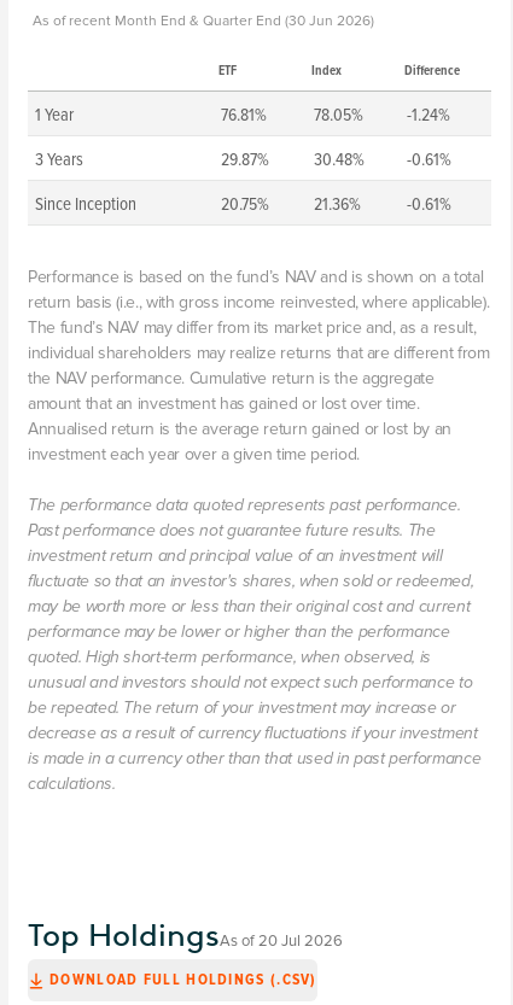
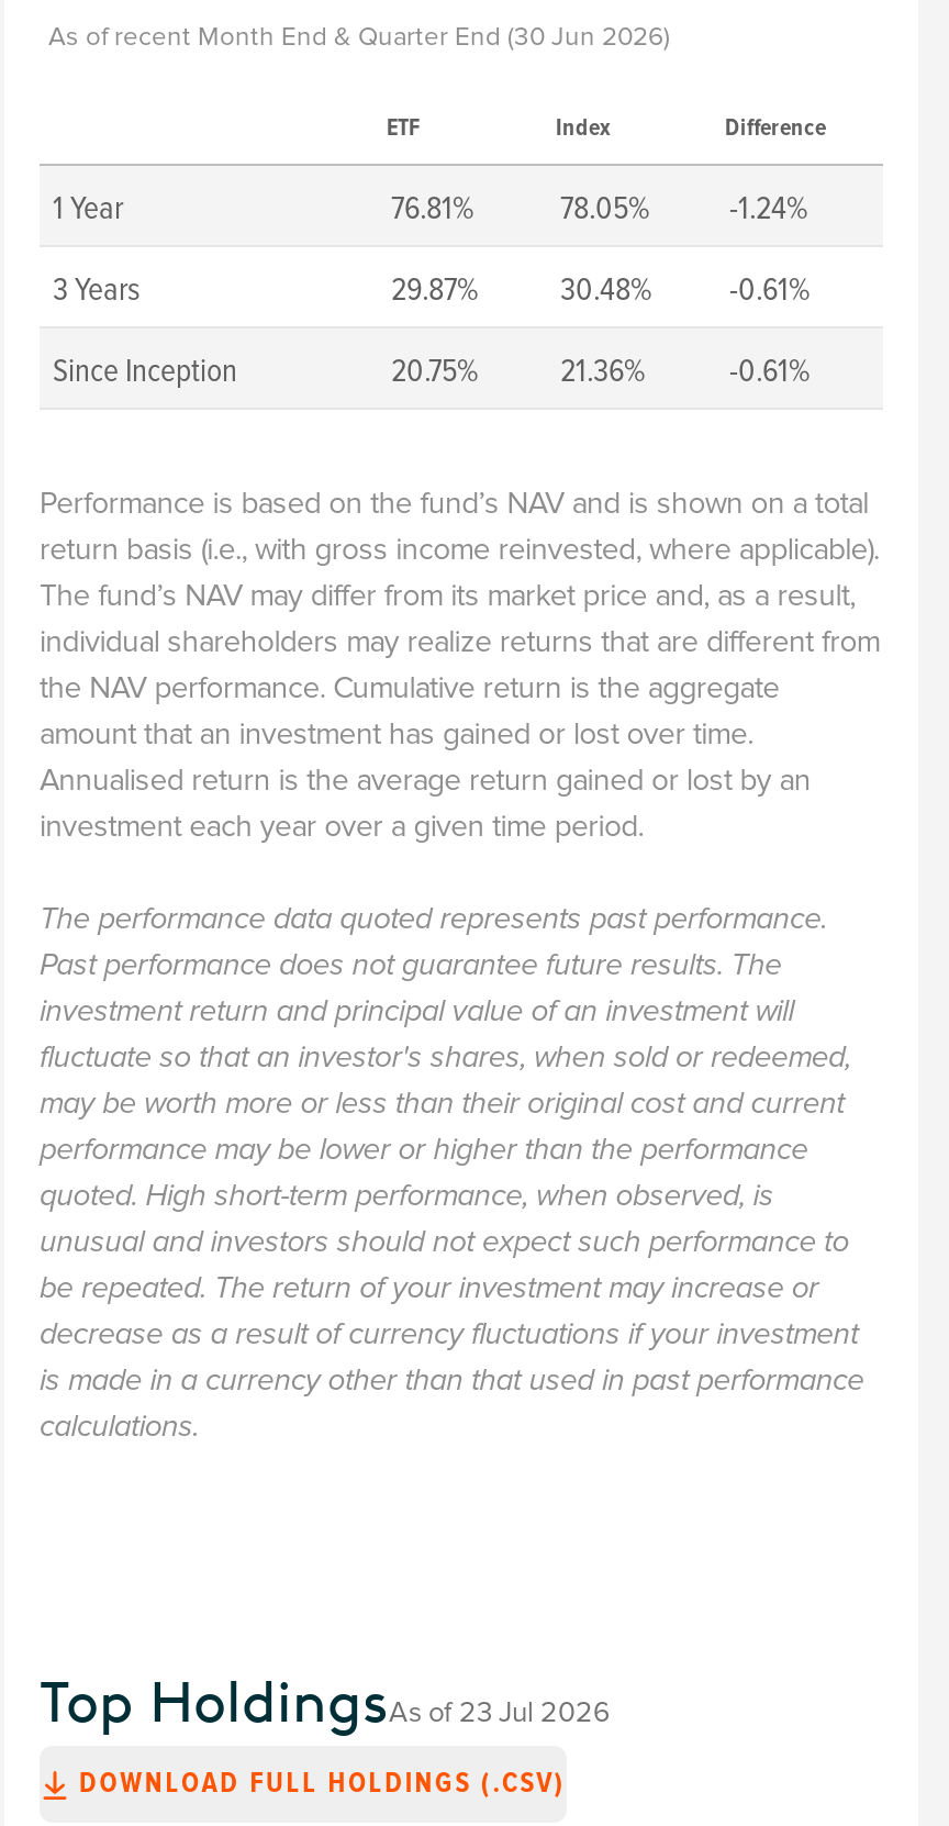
- Top HoldingsAs of 20 Jul 2026
+ Top HoldingsAs of 23 Jul 2026
